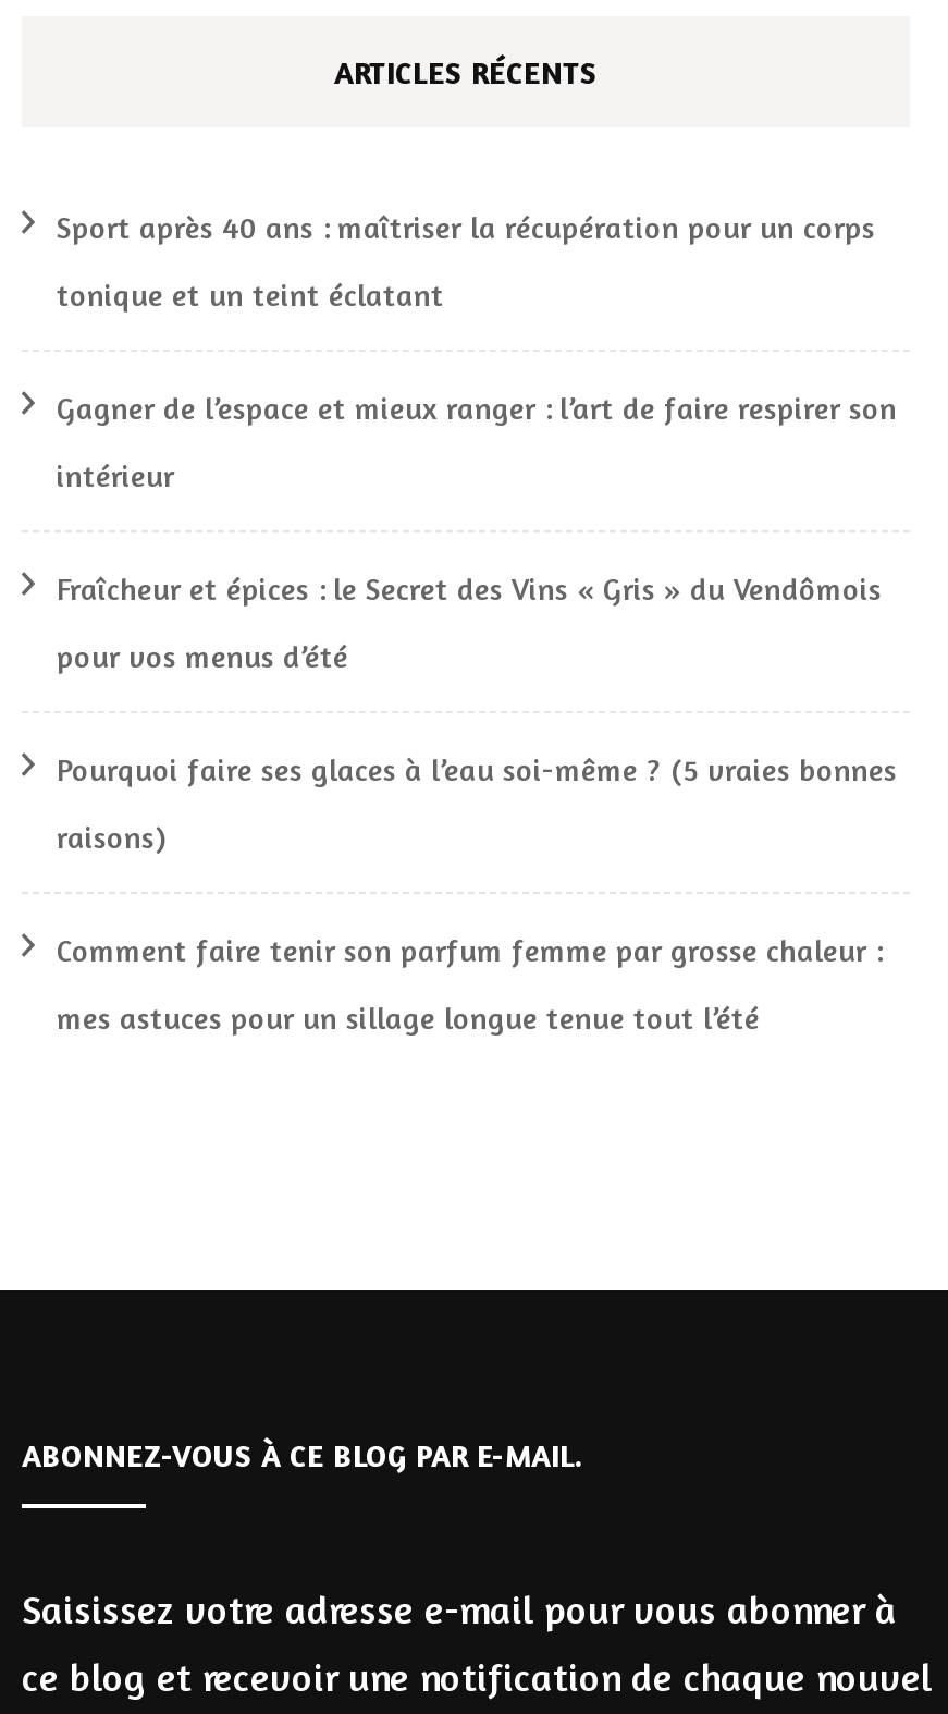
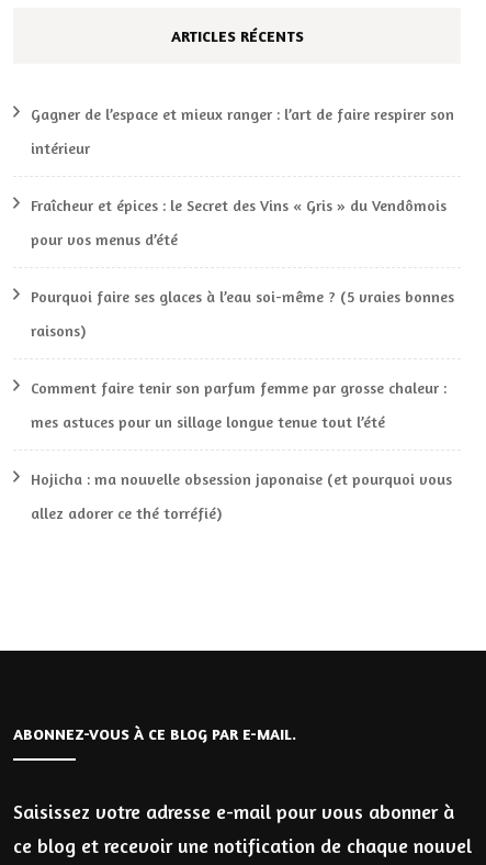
- Sport après 40 ans : maîtriser la récupération pour un corps
- tonique et un teint éclatant

moved up: Gagner de l’espace et mieux ranger : l’art de faire respirer son | intérieur | Fraîcheur et épices : le Secret des Vins « Gris » du Vendômois | pour vos menus d’été | Pourquoi faire ses glaces à l’eau soi-même ? (5 vraies bonnes | raisons) | Comment faire tenir son parfum femme par grosse chaleur : | mes astuces pour un sillage longue tenue tout l’été

+ Hojicha : ma nouvelle obsession japonaise (et pourquoi vous
+ allez adorer ce thé torréfié)
